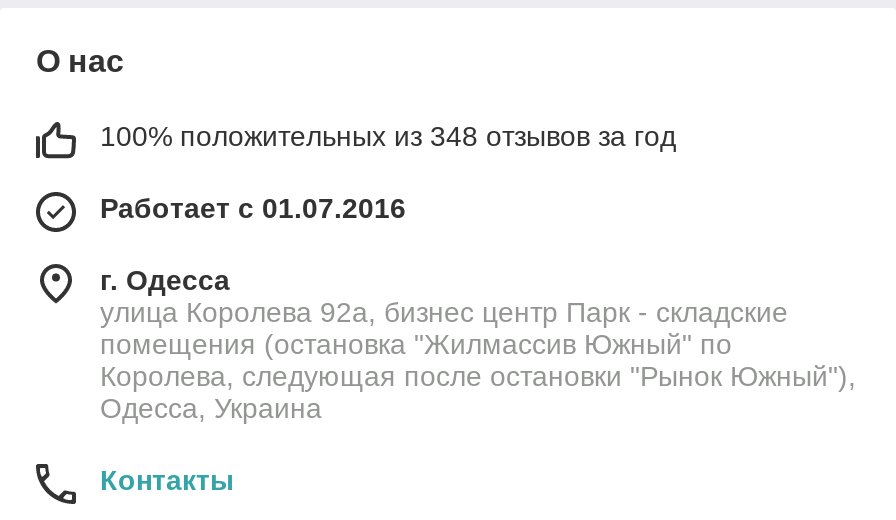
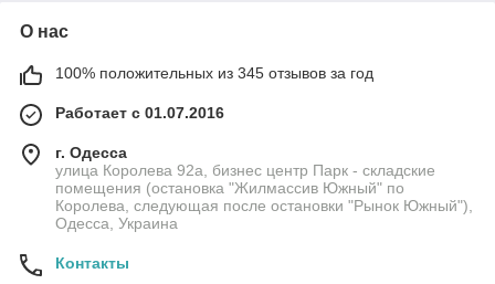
- 100% положительных из 348 отзывов за год
+ 100% положительных из 345 отзывов за год
